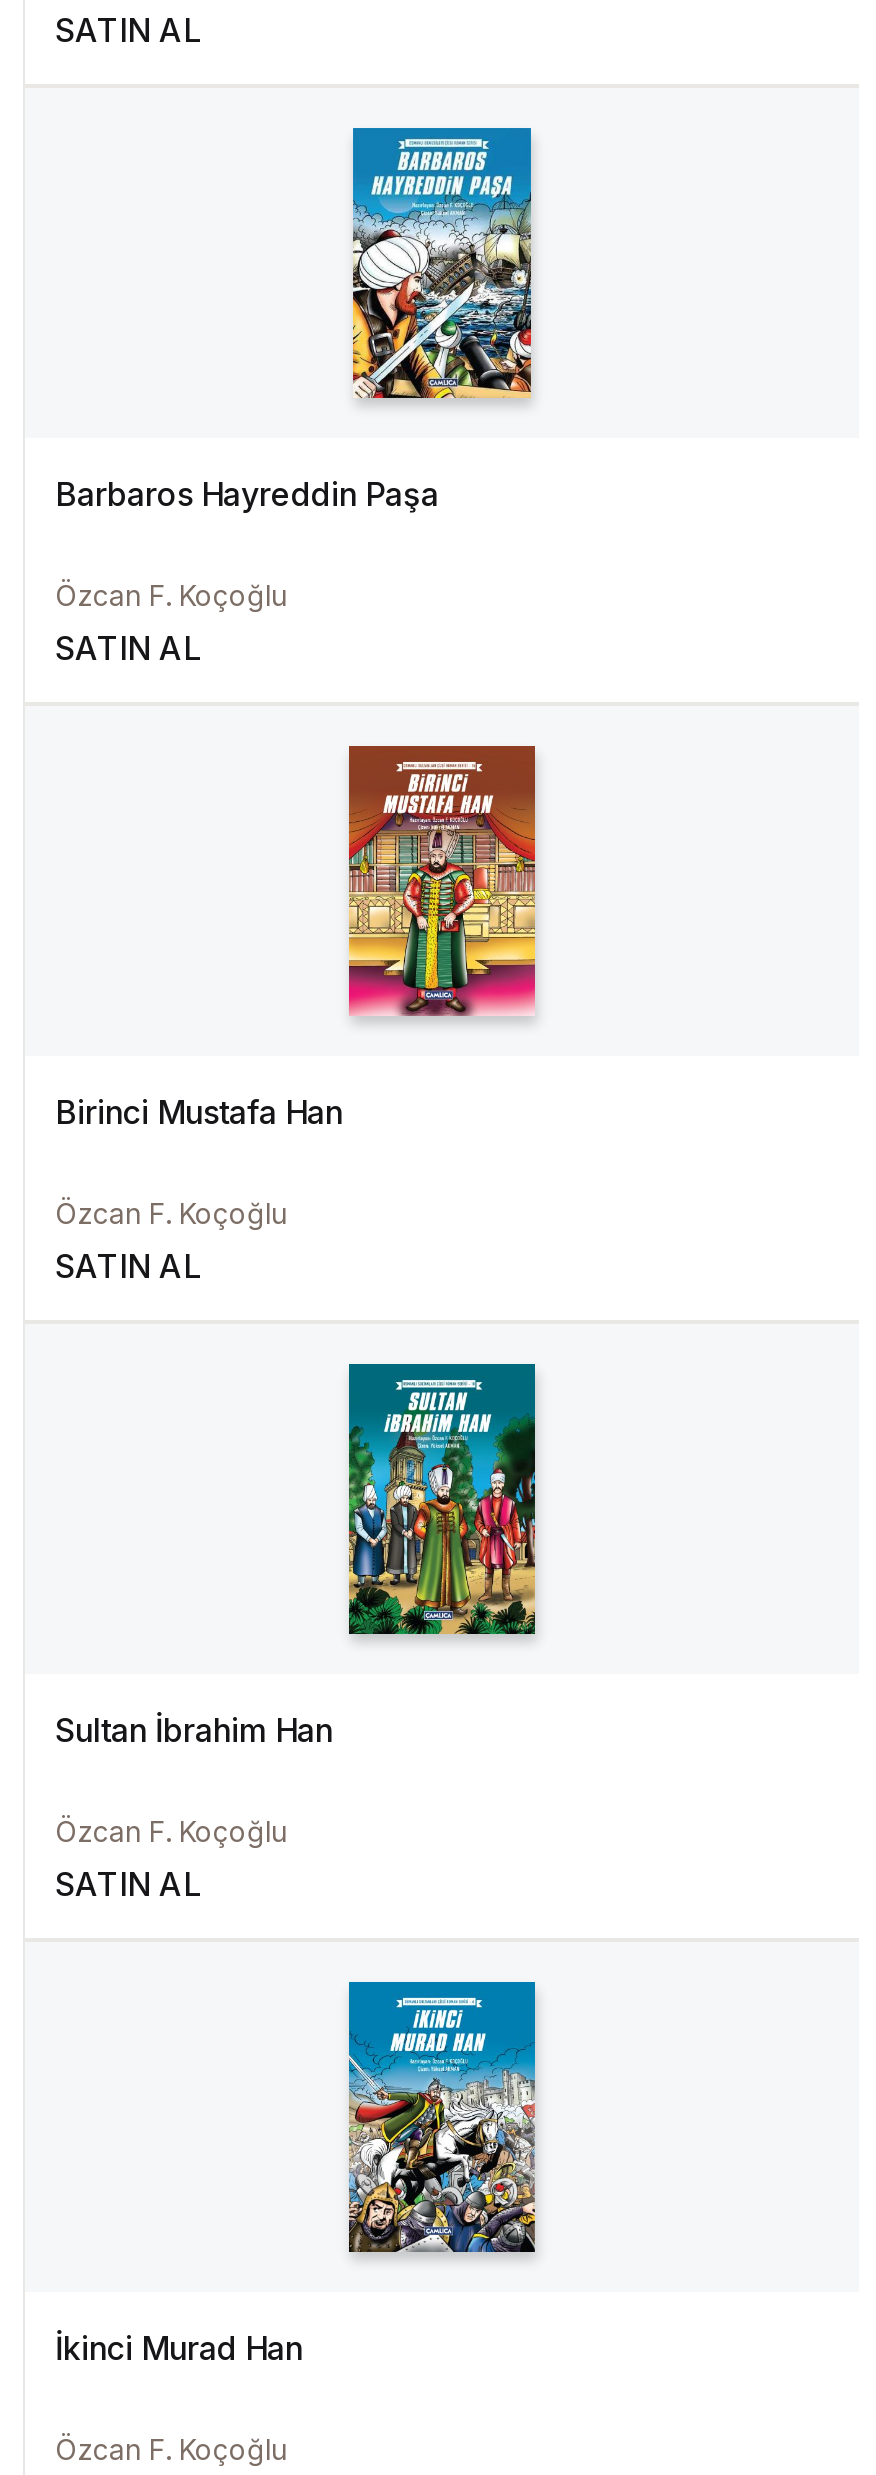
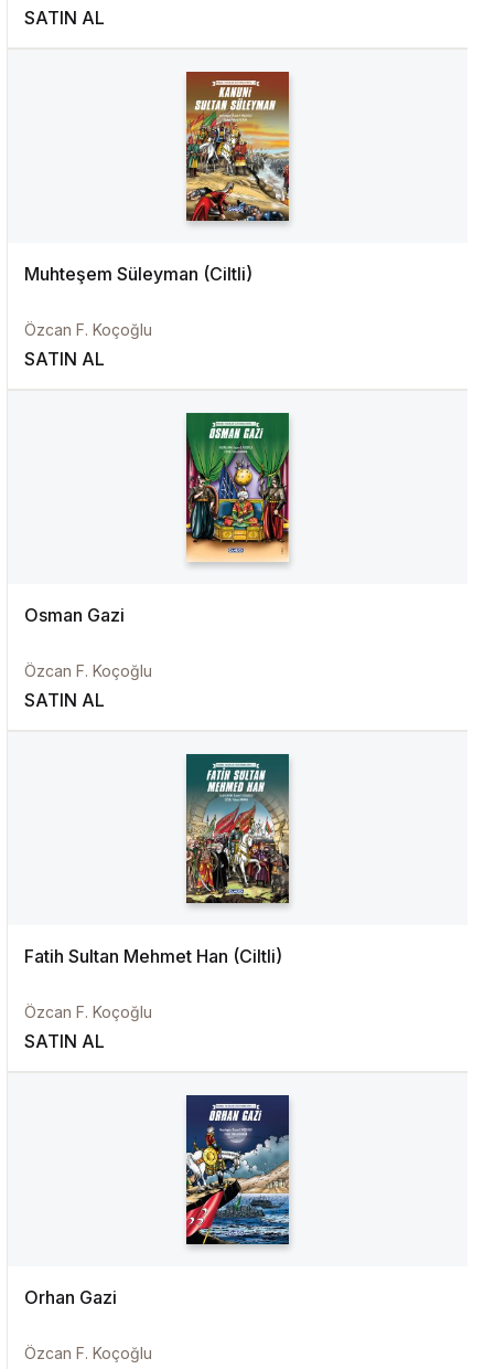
- [image]
- Barbaros Hayreddin Paşa
+ [image]
+ Muhteşem Süleyman (Ciltli)

- [image]
+ [image]

- Birinci Mustafa Han
+ Osman Gazi

- [image]
+ [image]

- Sultan İbrahim Han
+ Fatih Sultan Mehmet Han (Ciltli)

- [image]
+ [image]

- İkinci Murad Han
+ Orhan Gazi
